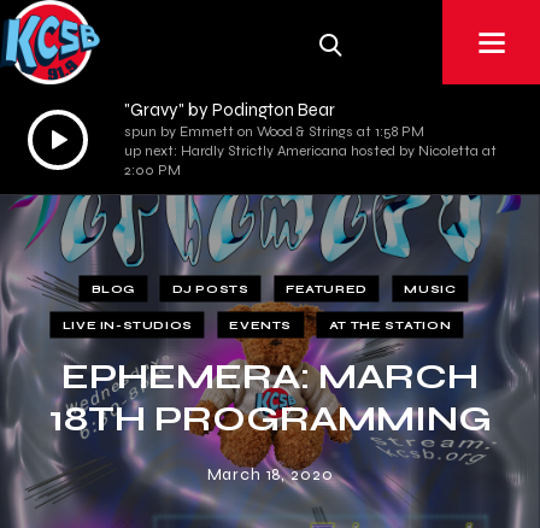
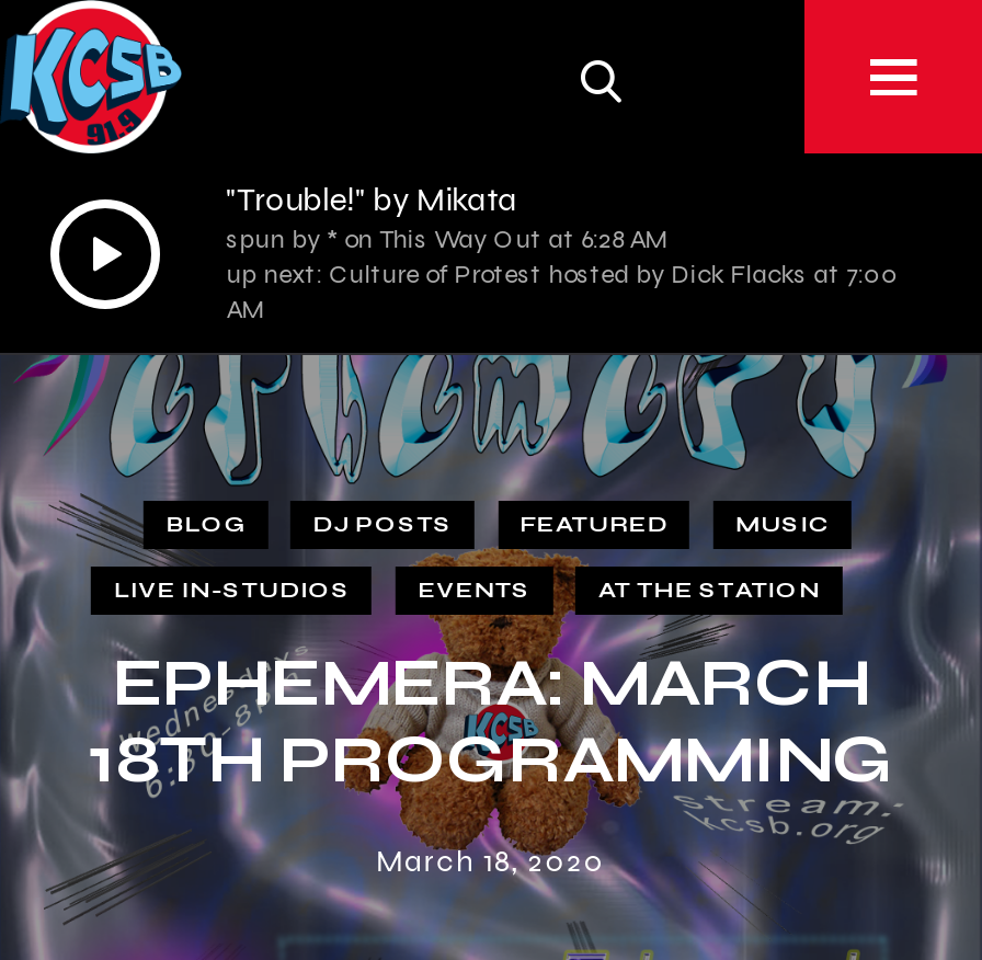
- "Gravy" by Podington Bear
- spun by Emmett on Wood & Strings at 1:58 PM
- up next: Hardly Strictly Americana hosted by Nicoletta at
- 2:00 PM
+ "Trouble!" by Mikata
+ spun by * on This Way Out at 6:28 AM
+ up next: Culture of Protest hosted by Dick Flacks at 7:00
+ AM
